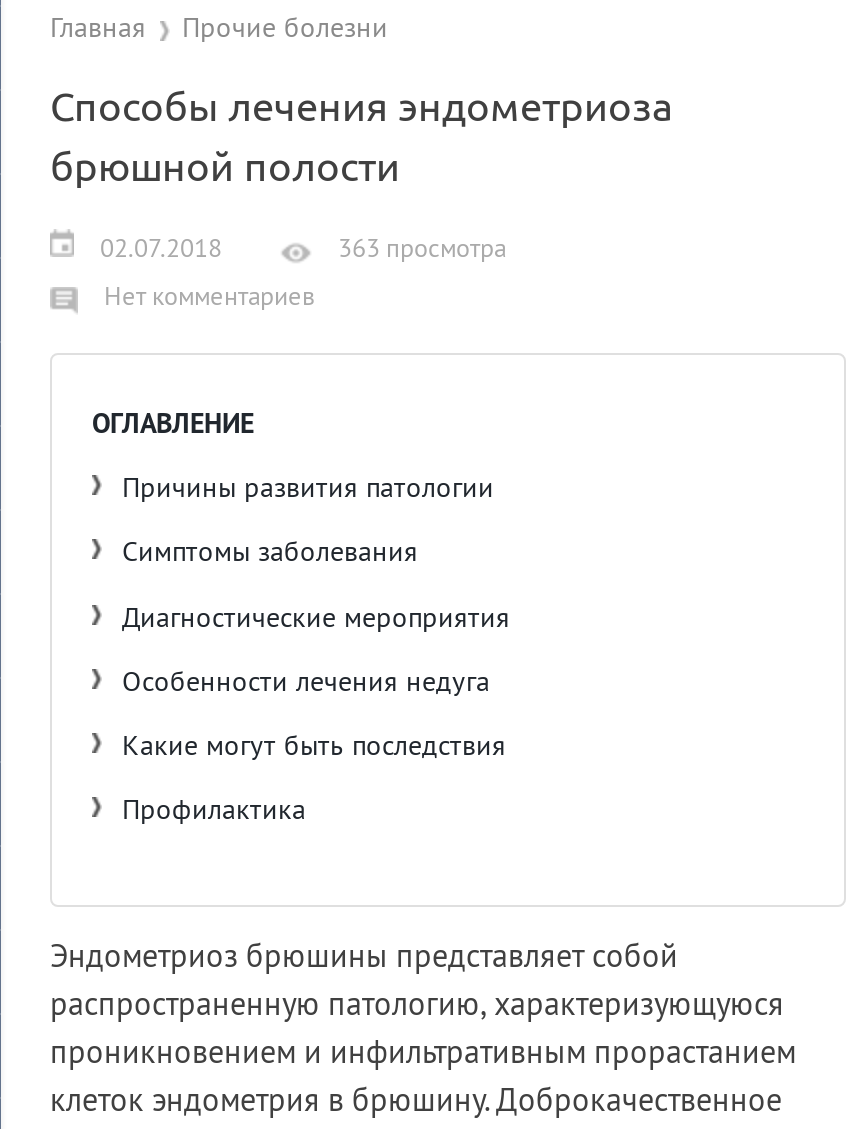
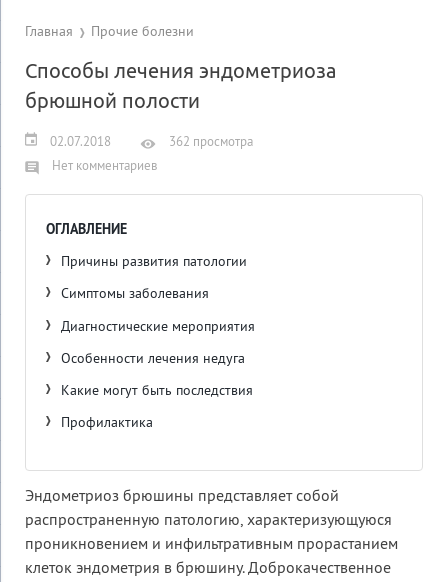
- 363 просмотра
+ 362 просмотра
